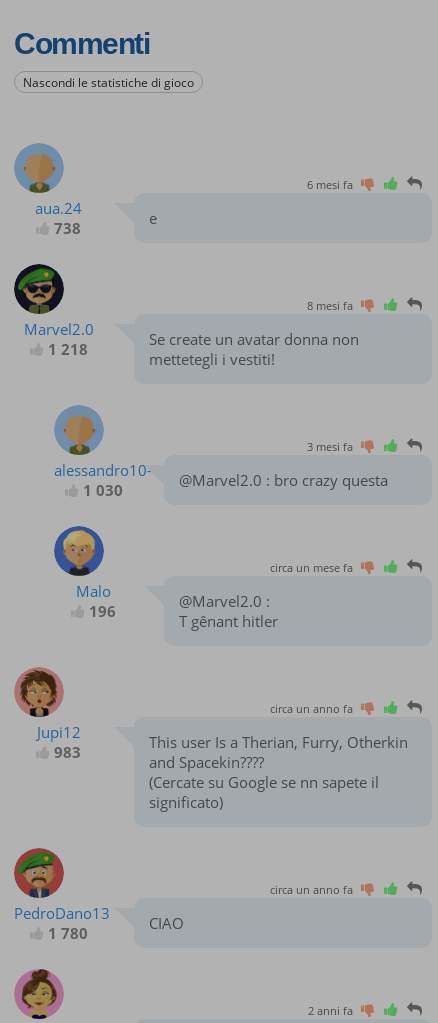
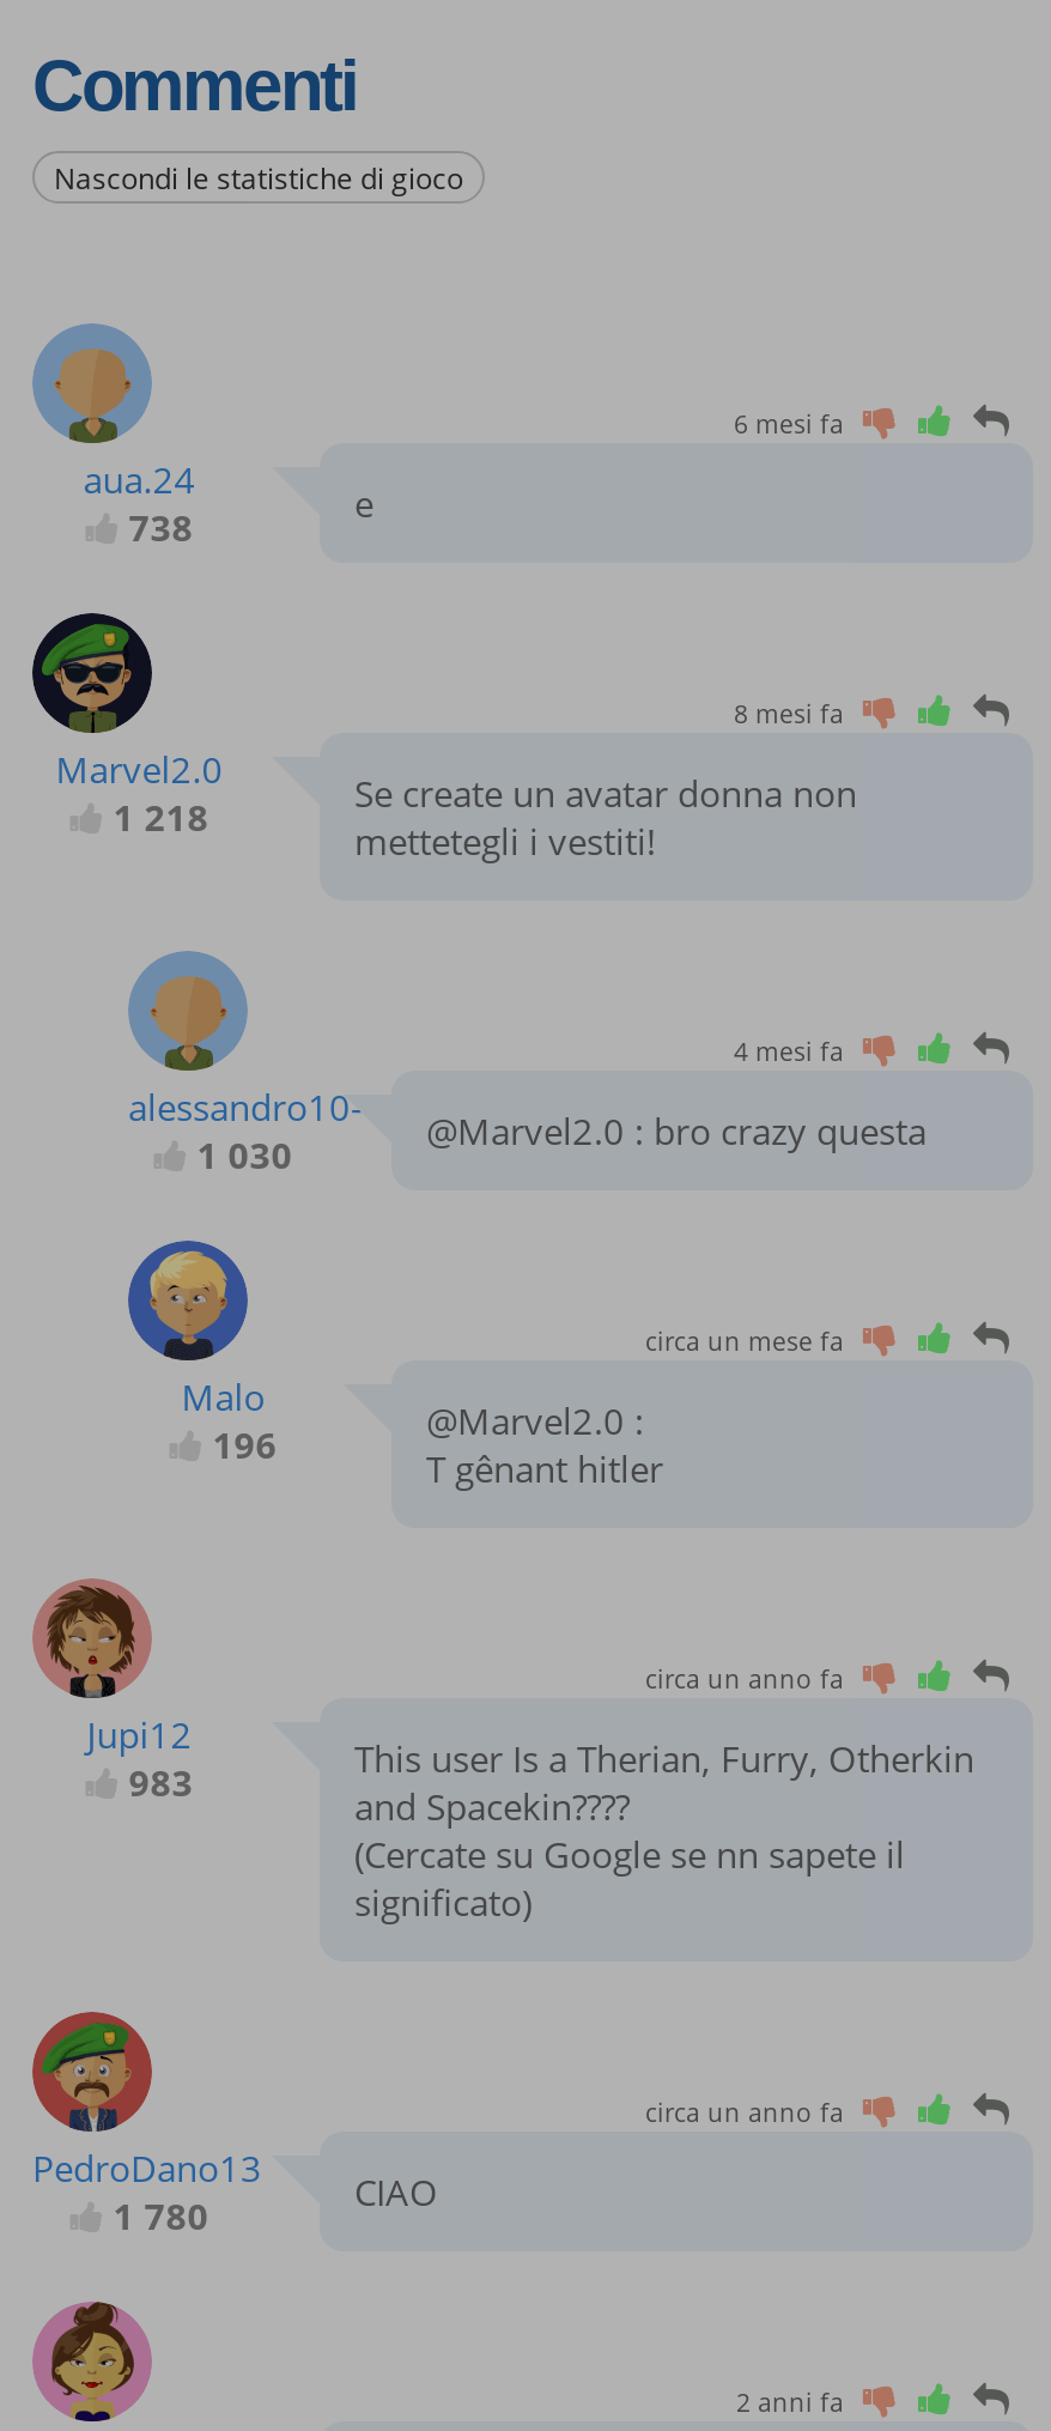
- 3 mesi fa
+ 4 mesi fa
